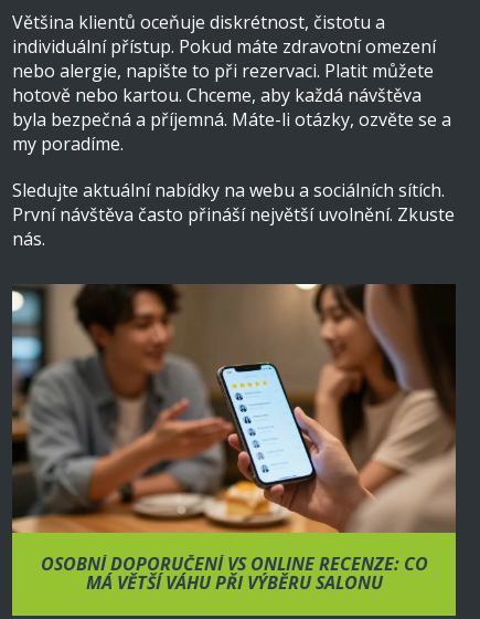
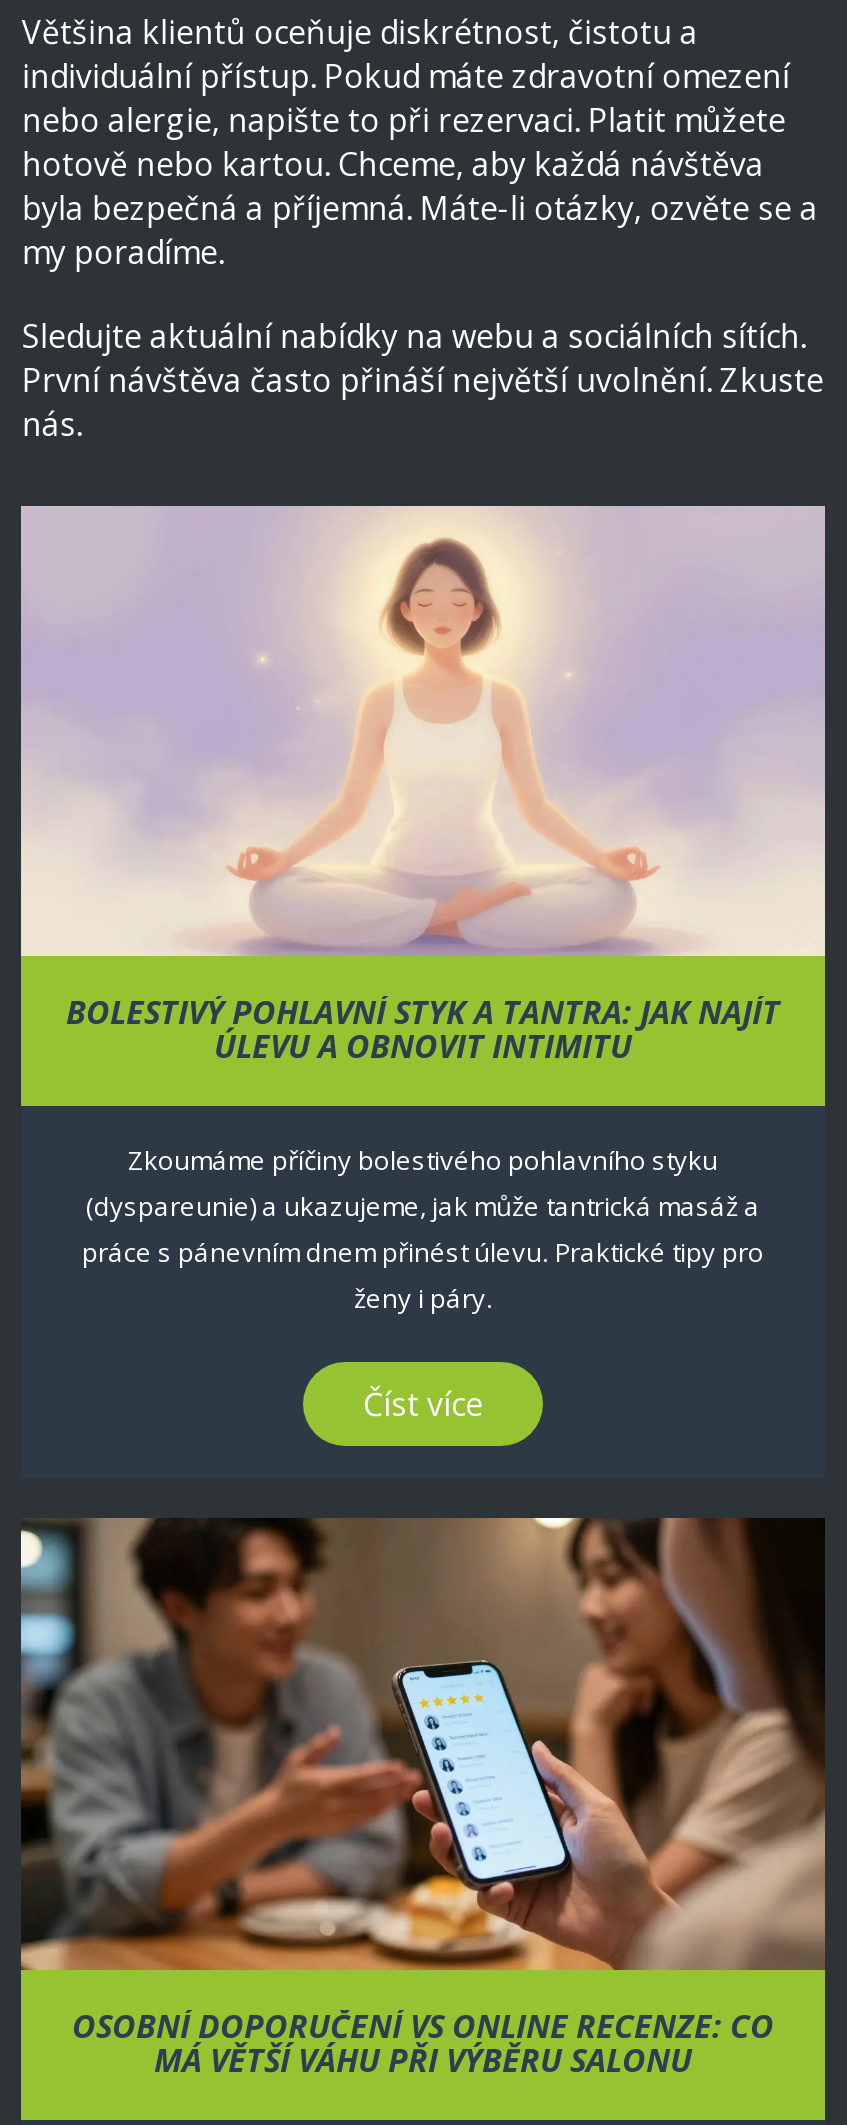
+ [image]
+ BOLESTIVÝ POHLAVNÍ STYK A TANTRA: JAK NAJÍT
+ ÚLEVU A OBNOVIT INTIMITU
+ Zkoumáme příčiny bolestivého pohlavního styku
+ (dyspareunie) a ukazujeme, jak může tantrická masáž a
+ práce s pánevním dnem přinést úlevu. Praktické tipy pro
+ ženy i páry.
+ Číst více
